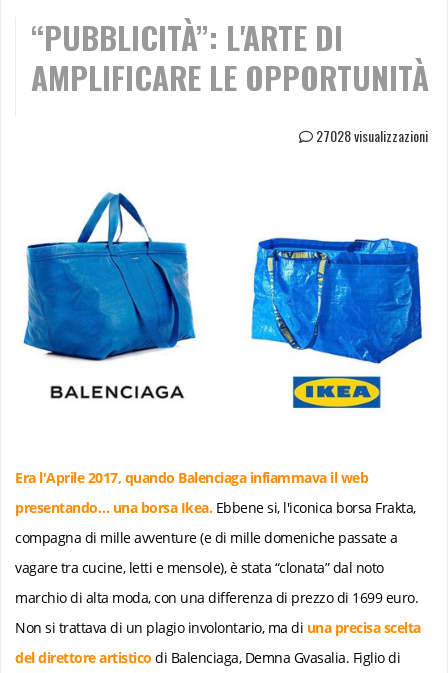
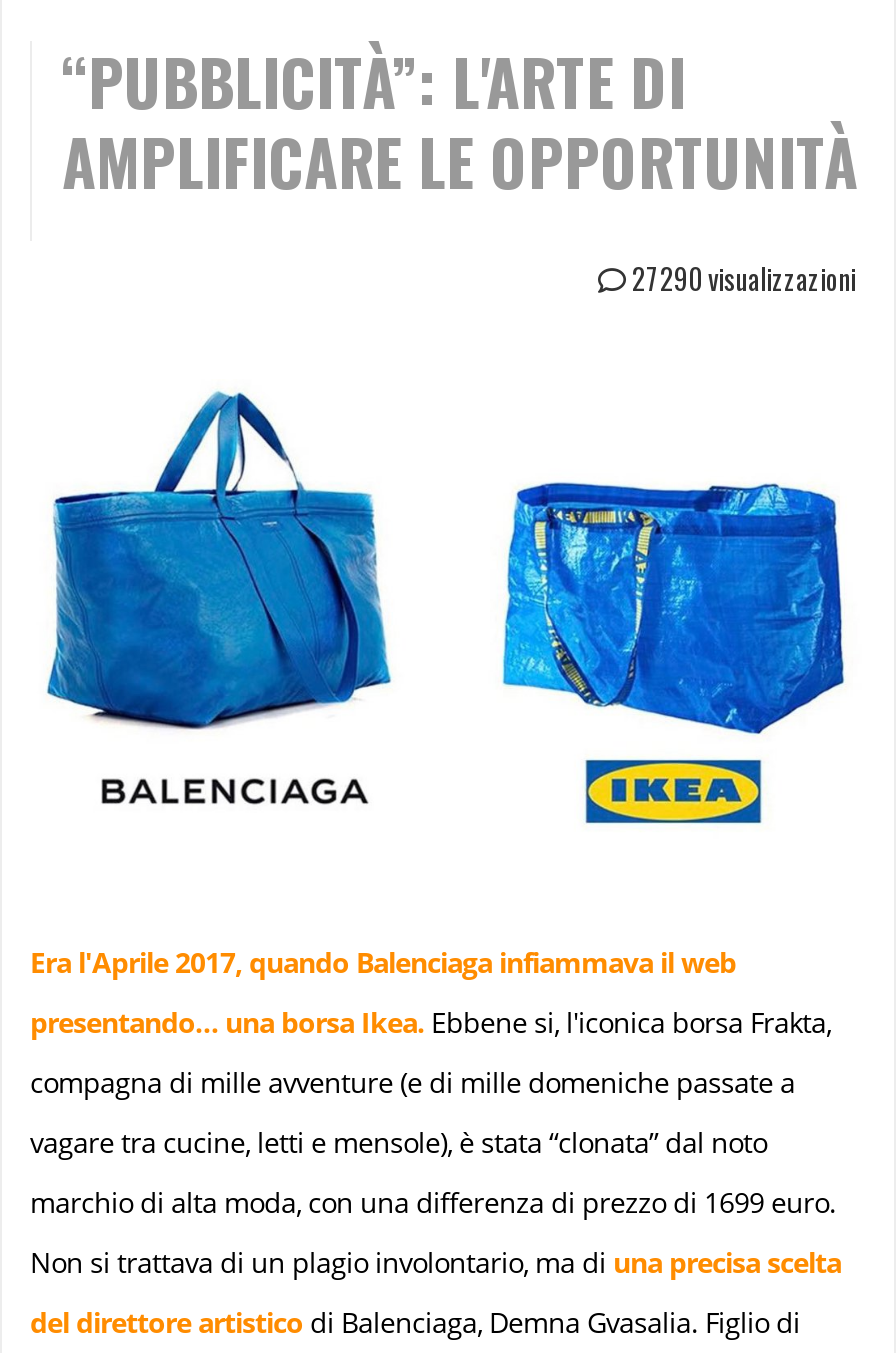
- 27028 visualizzazioni
+ 27290 visualizzazioni
